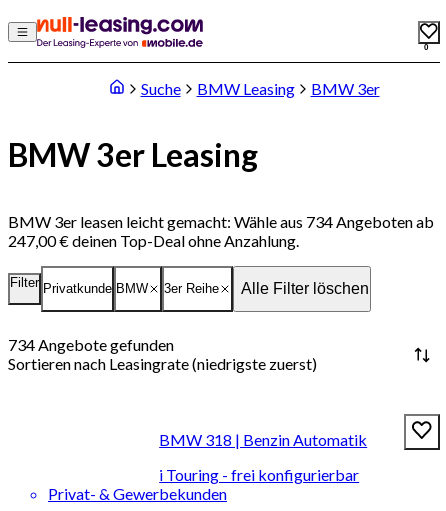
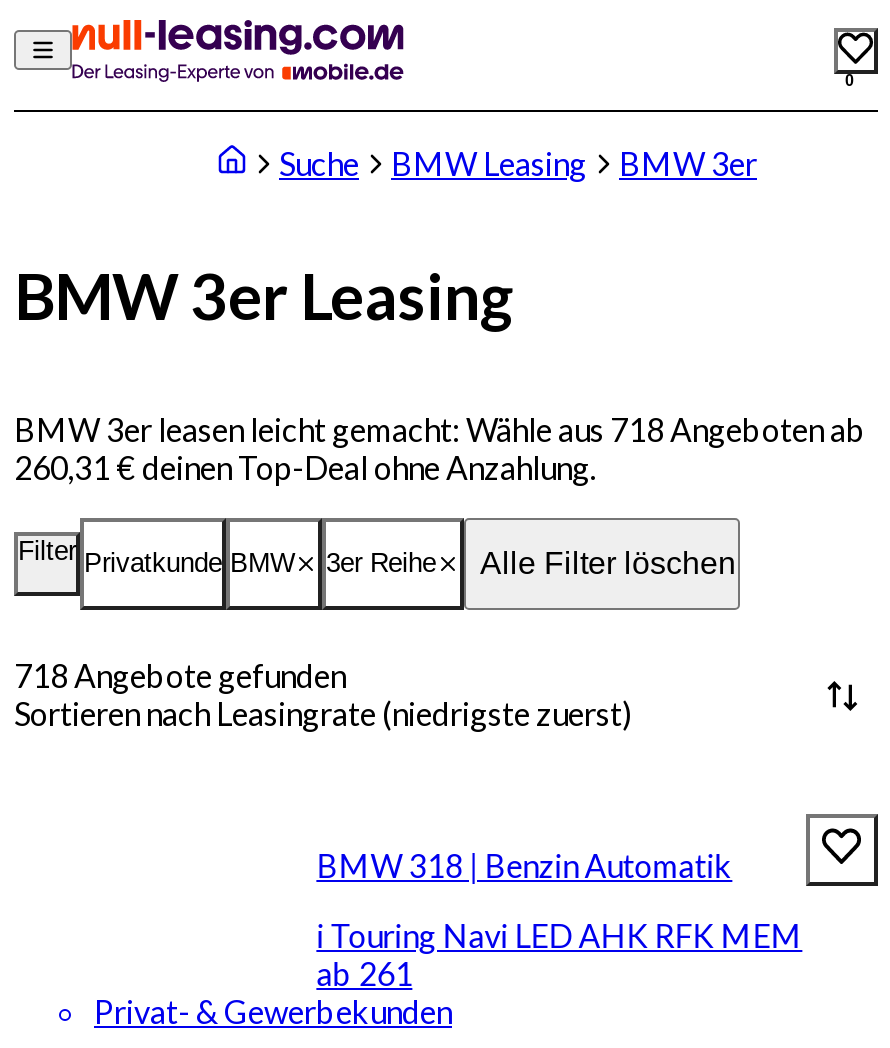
- BMW 3er leasen leicht gemacht: Wähle aus 734 Angeboten ab
+ BMW 3er leasen leicht gemacht: Wähle aus 718 Angeboten ab

- 247,00 € deinen Top-Deal ohne Anzahlung.
+ 260,31 € deinen Top-Deal ohne Anzahlung.

- 734 Angebote gefunden
+ 718 Angebote gefunden

- i Touring - frei konfigurierbar
+ i Touring Navi LED AHK RFK MEM
+ ab 261
